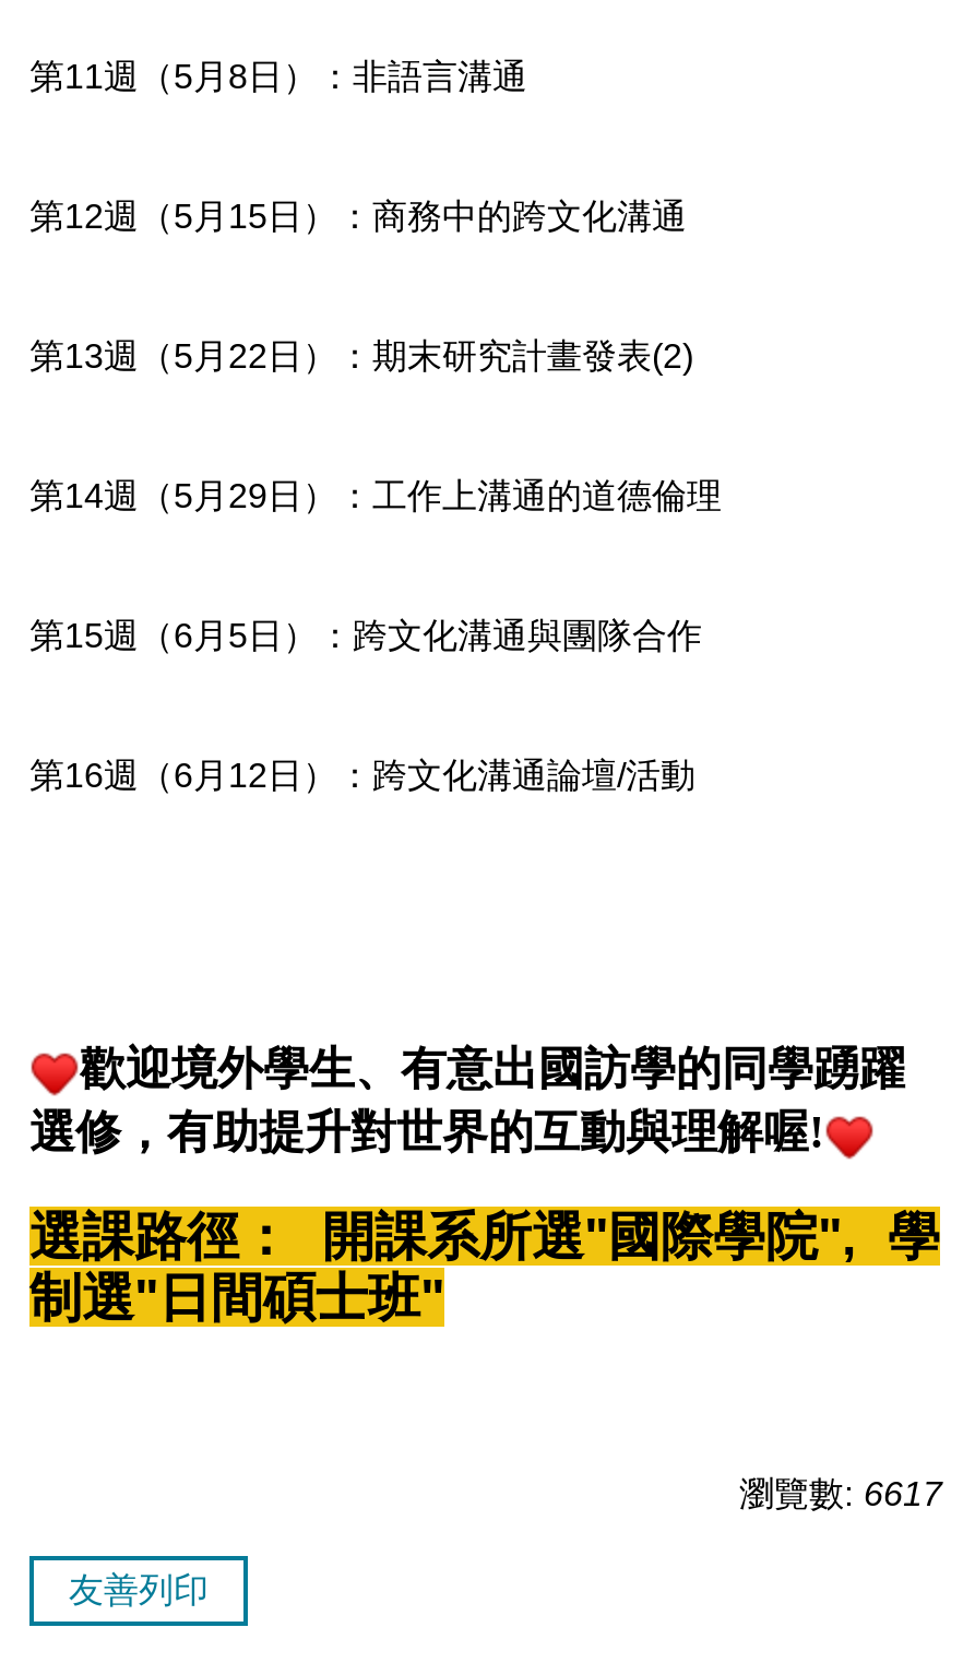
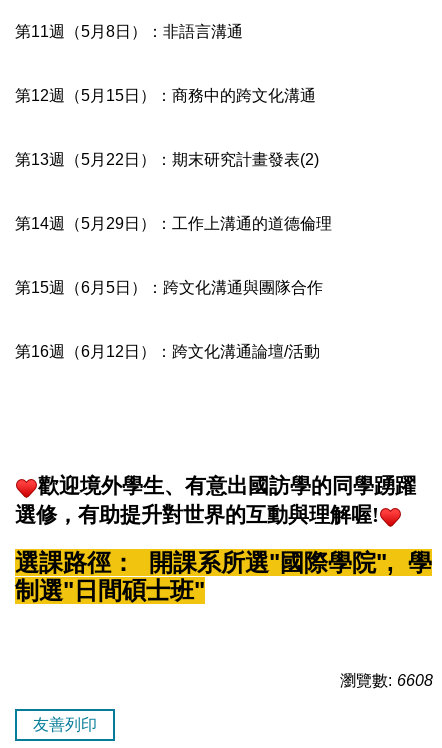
- 瀏覽數: 6617
+ 瀏覽數: 6608
